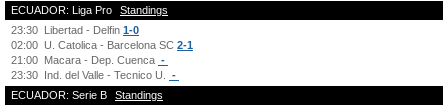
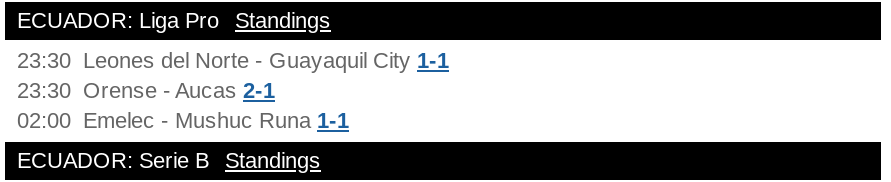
- 23:30 Libertad - Delfin 1-0
- 02:00 U. Catolica - Barcelona SC 2-1
- 21:00 Macara - Dep. Cuenca -
- 23:30 Ind. del Valle - Tecnico U. -
+ 23:30 Leones del Norte - Guayaquil City 1-1
+ 23:30 Orense - Aucas 2-1
+ 02:00 Emelec - Mushuc Runa 1-1
